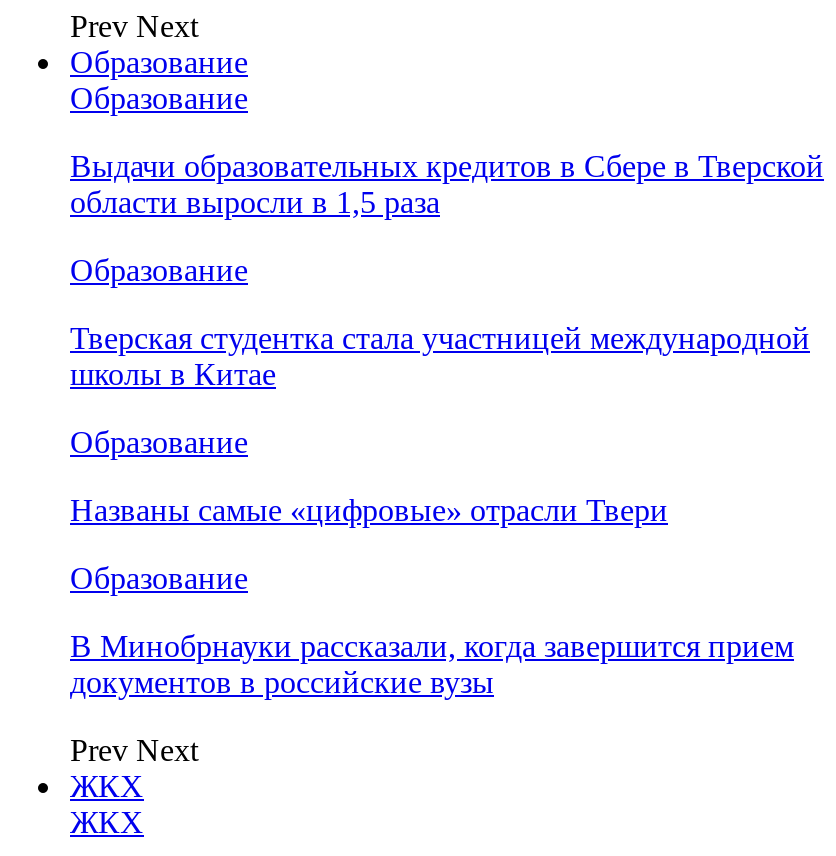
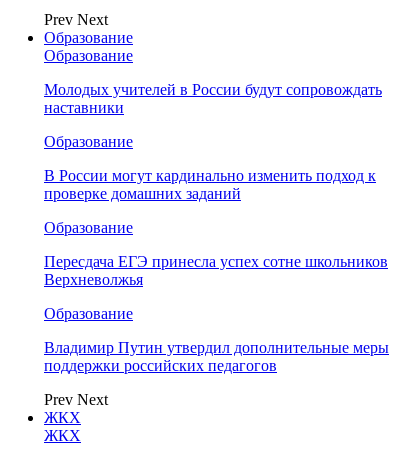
- Выдачи образовательных кредитов в Сбере в Тверской
- области выросли в 1,5 раза
+ Молодых учителей в России будут сопровождать
+ наставники

- Тверская студентка стала участницей международной
- школы в Китае
+ В России могут кардинально изменить подход к
+ проверке домашних заданий

- Названы самые «цифровые» отрасли Твери
+ Пересдача ЕГЭ принесла успех сотне школьников
+ Верхневолжья

- В Минобрнауки рассказали, когда завершится прием
- документов в российские вузы
+ Владимир Путин утвердил дополнительные меры
+ поддержки российских педагогов
